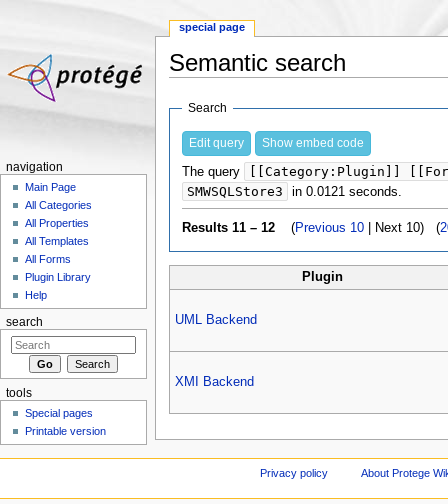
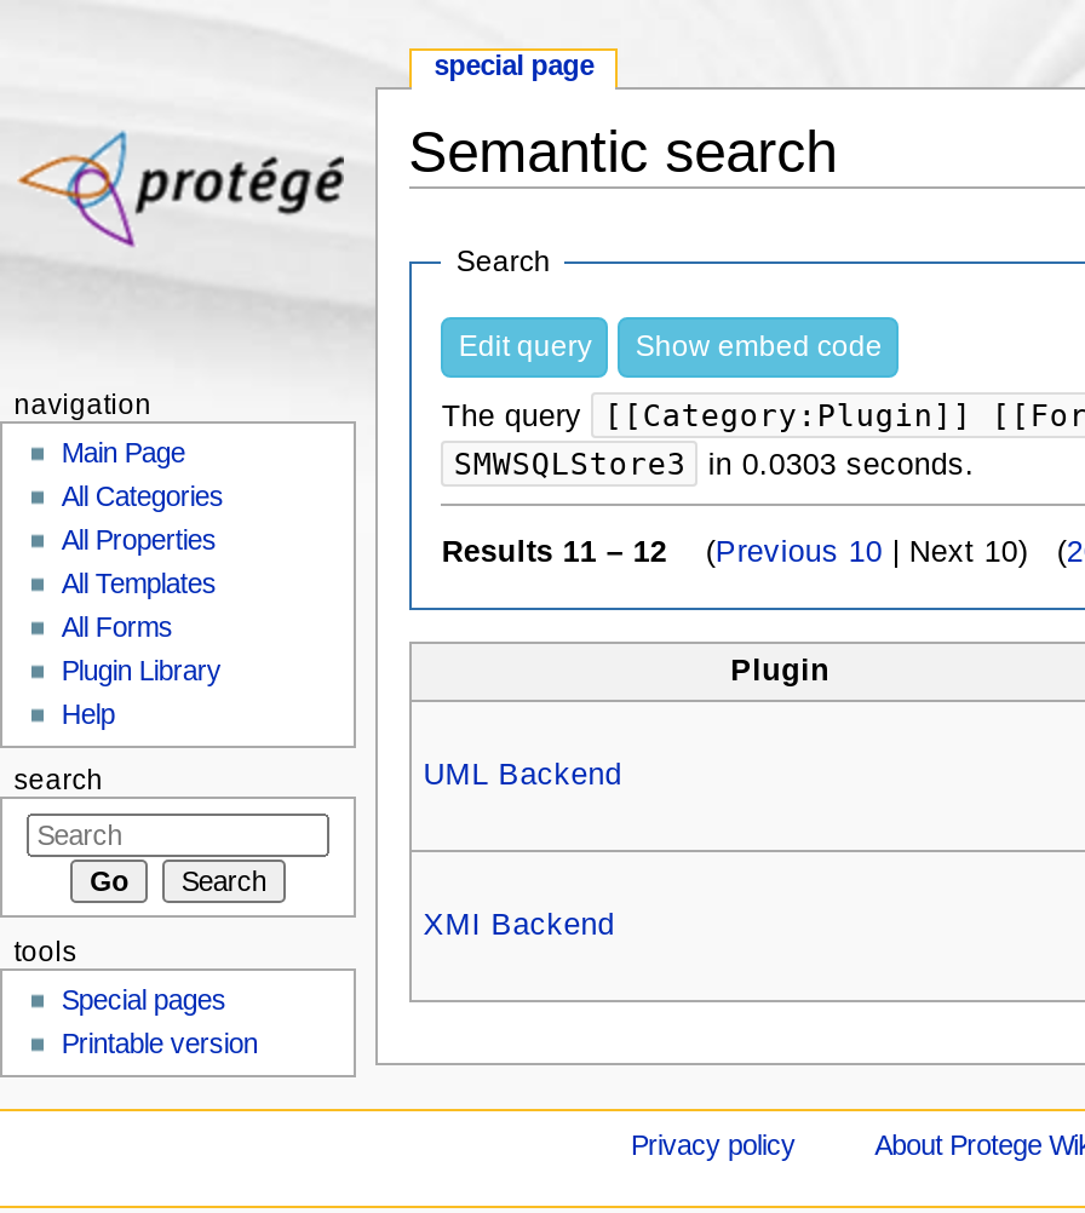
- SMWSQLStore3 in 0.0121 seconds.
+ SMWSQLStore3 in 0.0303 seconds.
